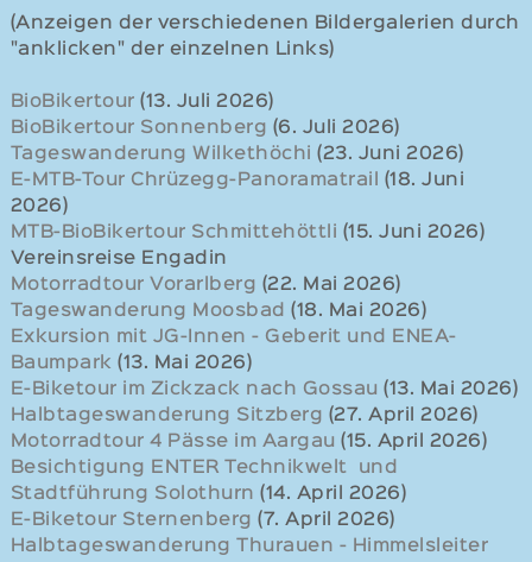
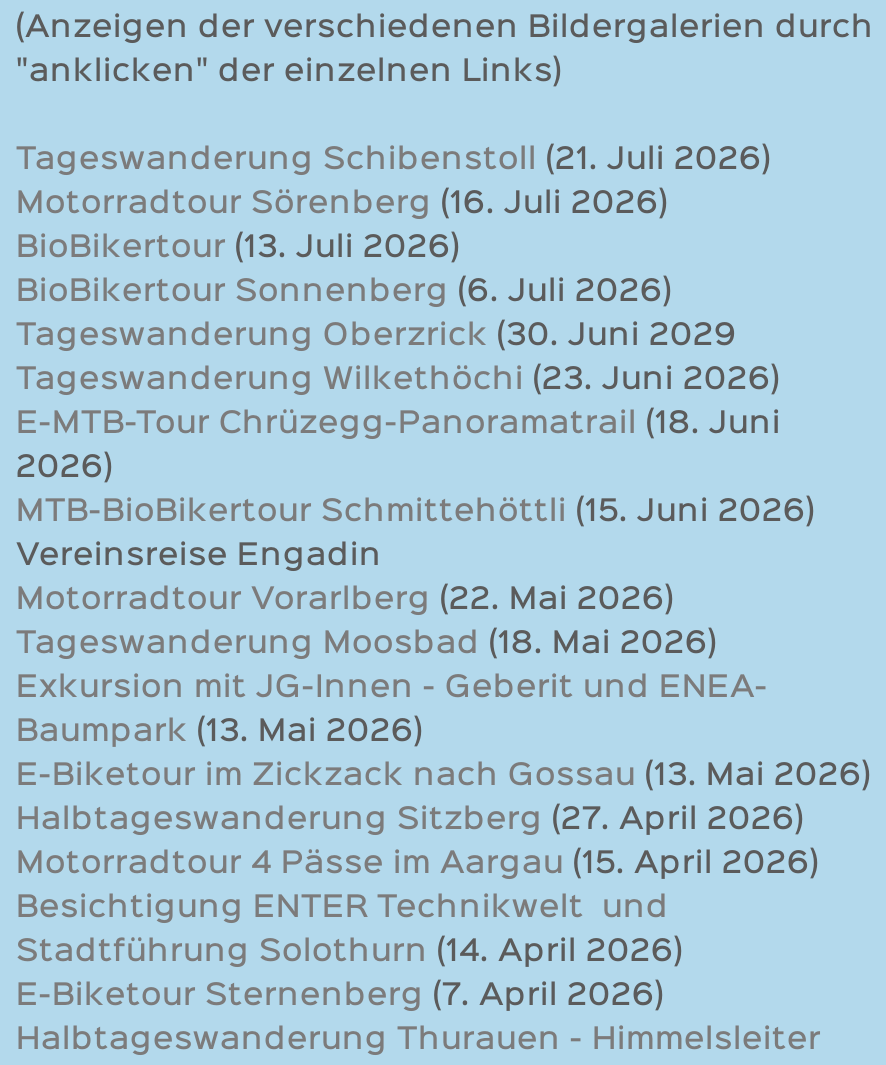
+ Tageswanderung Schibenstoll (21. Juli 2026)
+ Motorradtour Sörenberg (16. Juli 2026)

+ Tageswanderung Oberzrick (30. Juni 2029
